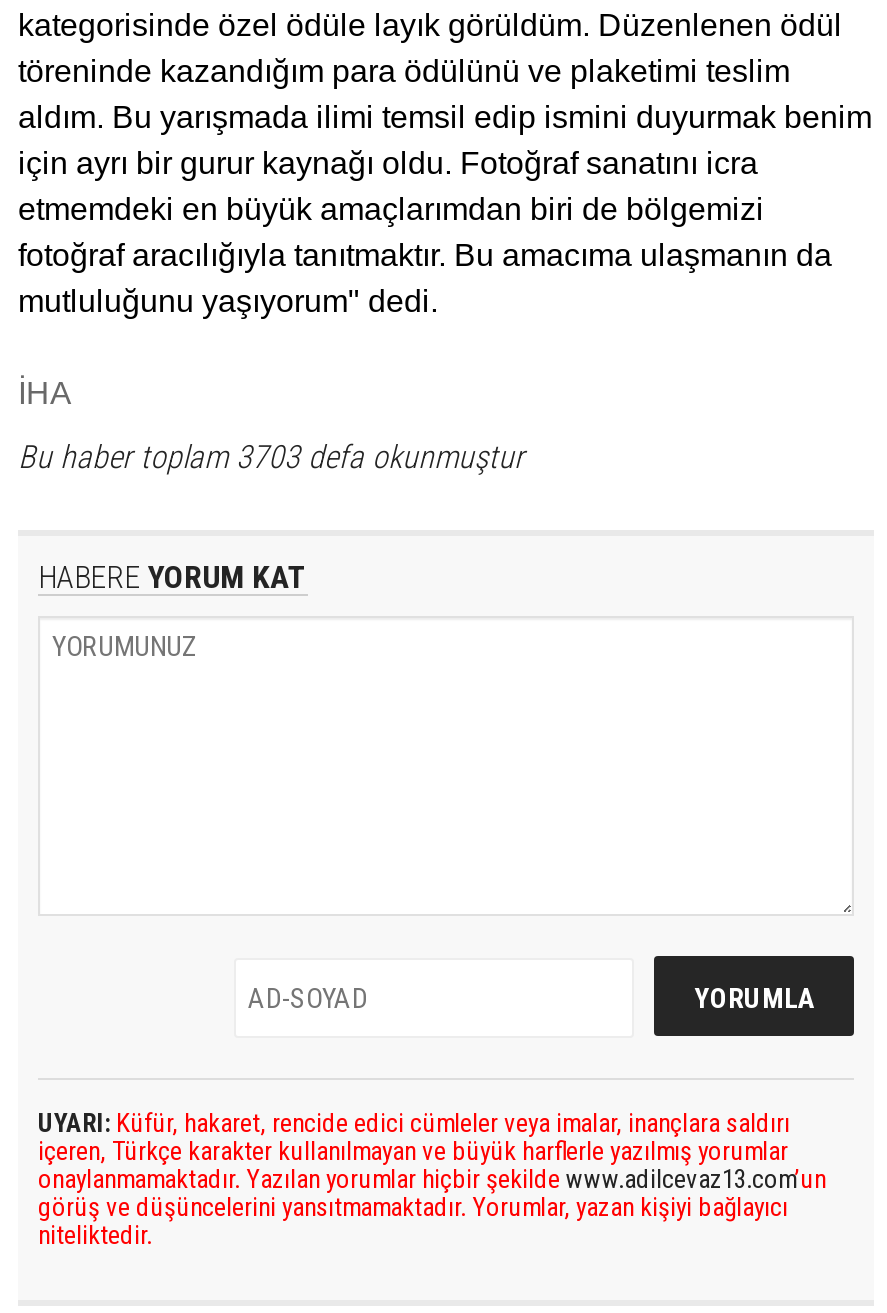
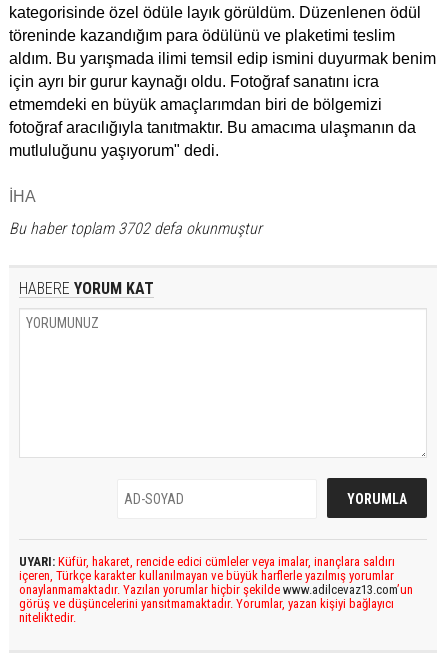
- Bu haber toplam 3703 defa okunmuştur
+ Bu haber toplam 3702 defa okunmuştur
